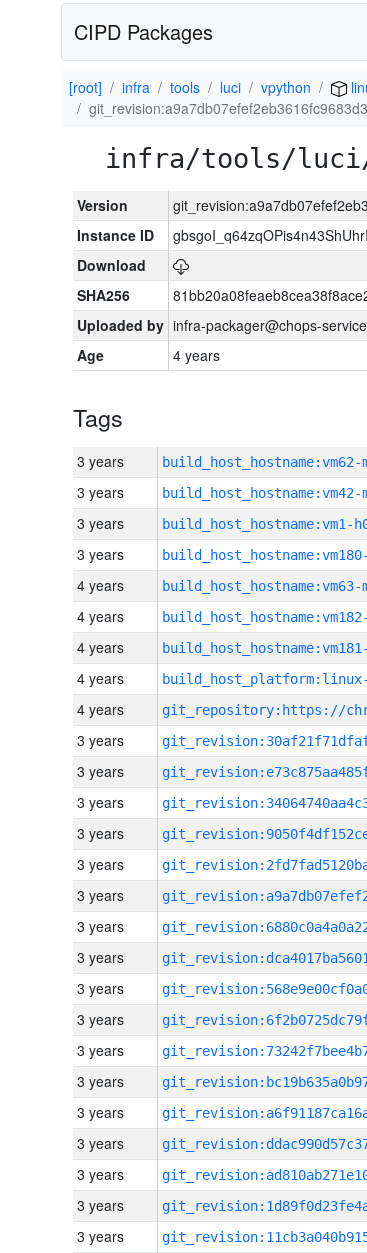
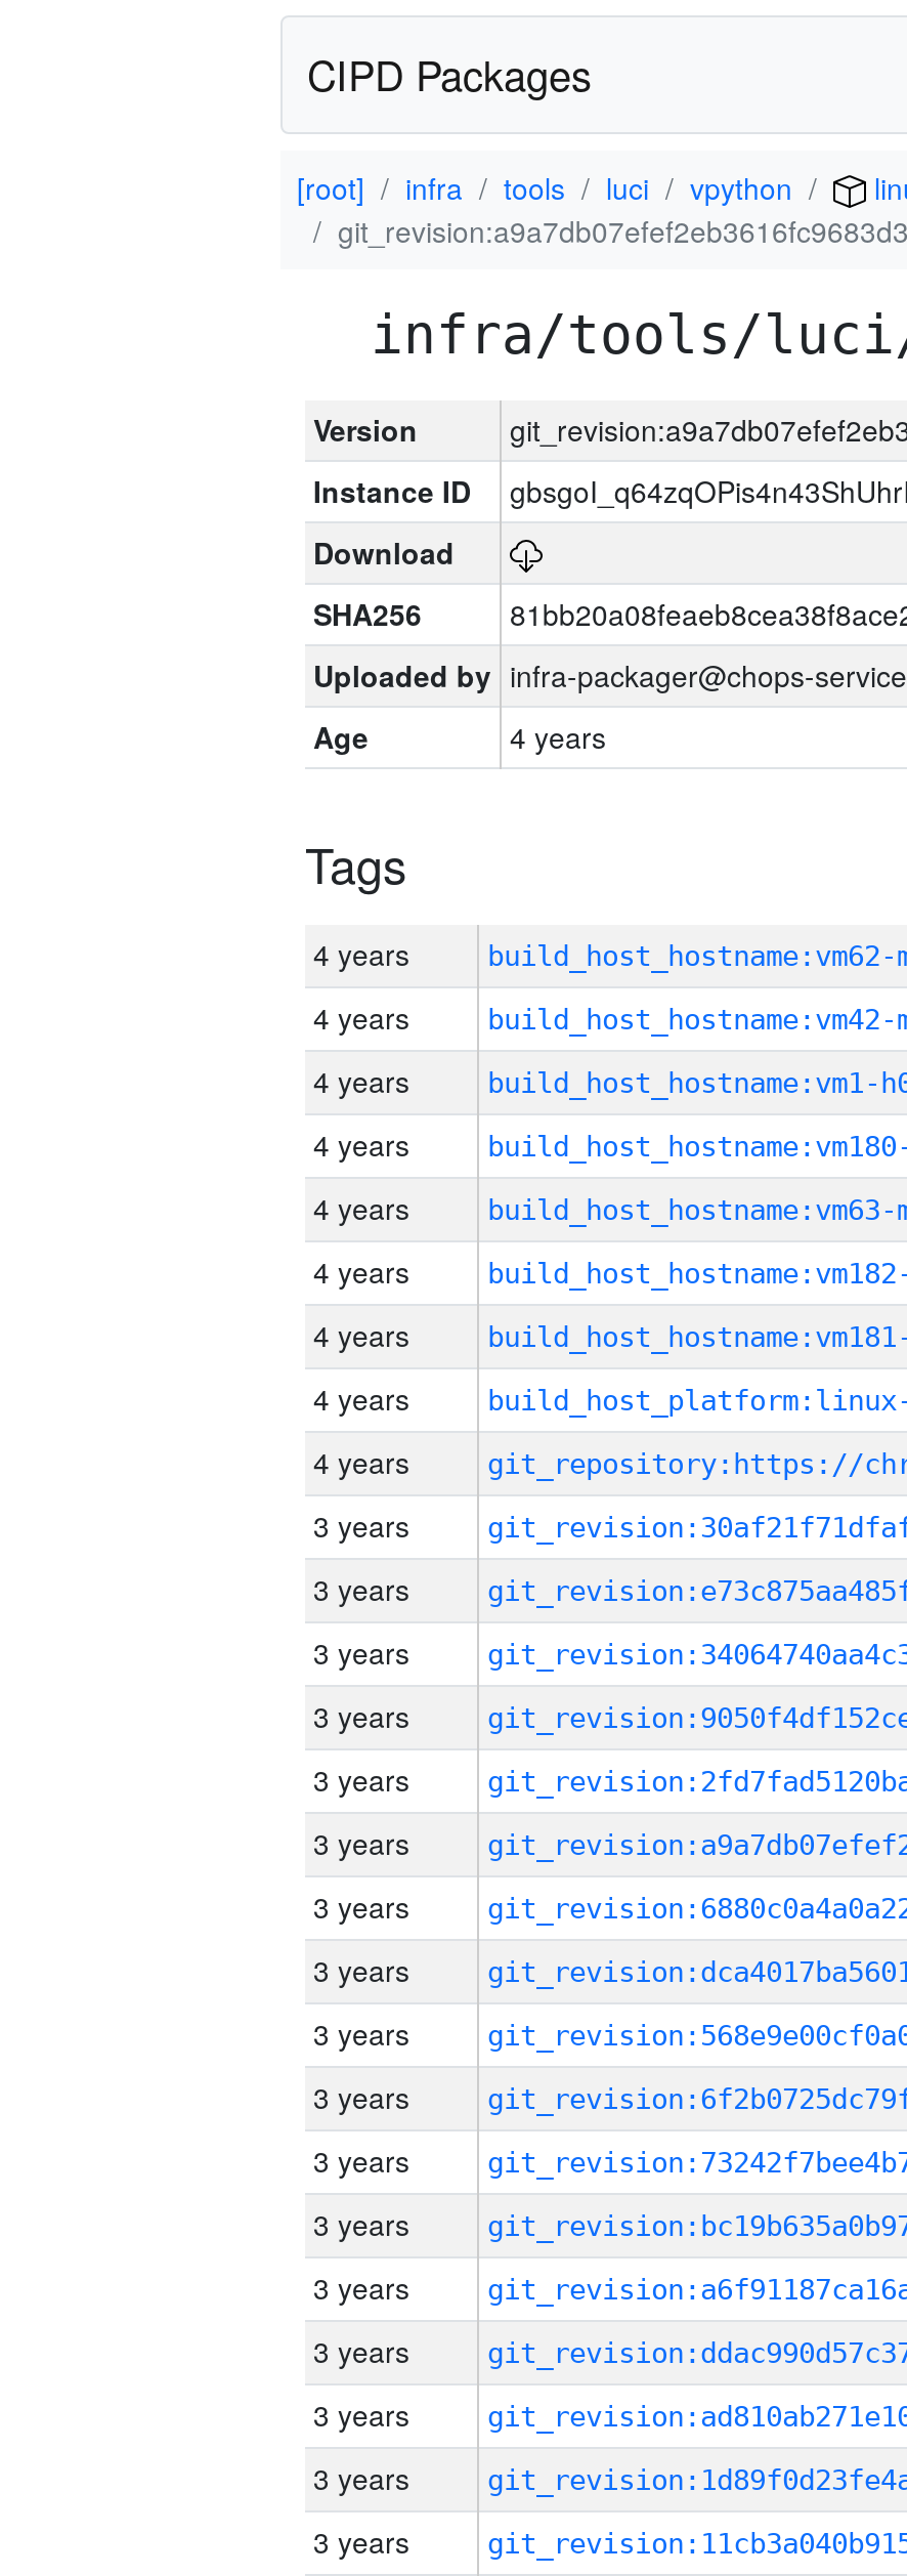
- 3 years
+ 4 years

- 3 years
+ 4 years

- 3 years
+ 4 years

- 3 years
+ 4 years
